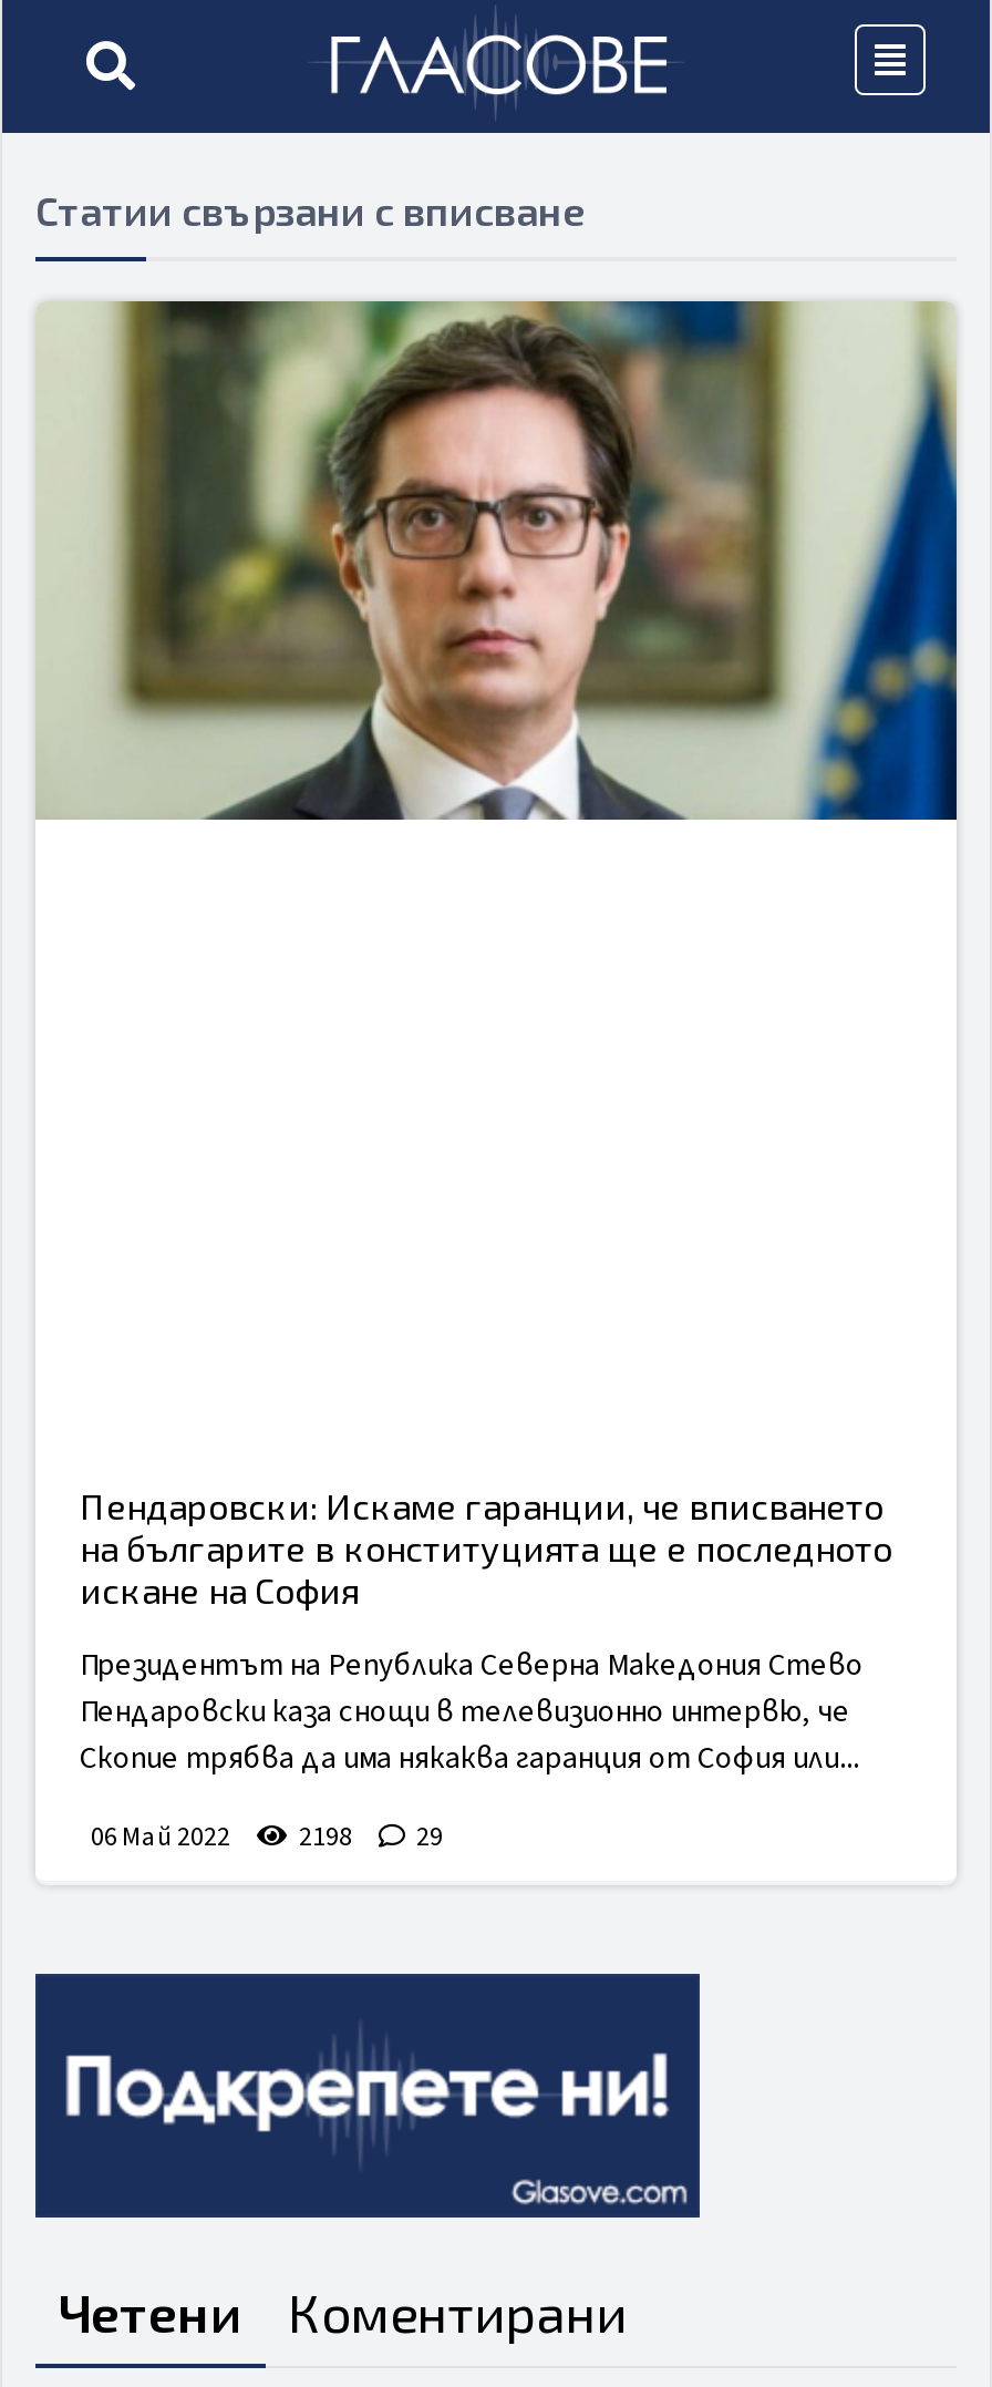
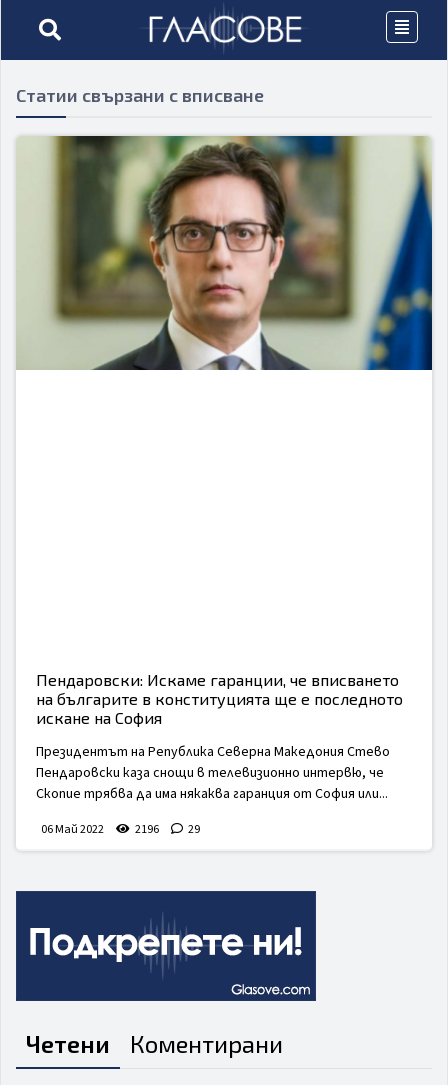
- 06 Май 2022 2198 29
+ 06 Май 2022 2196 29
